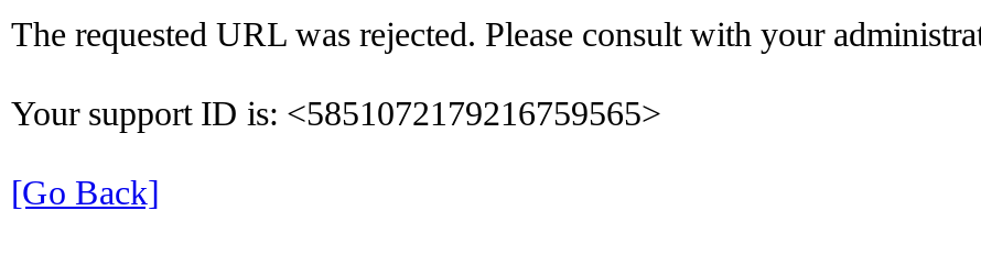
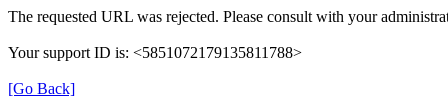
- Your support ID is: <5851072179216759565>
+ Your support ID is: <5851072179135811788>
